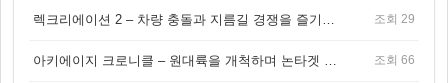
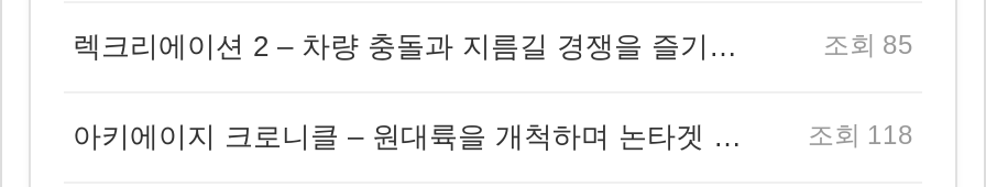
- 조회 29
+ 조회 85

- 조회 66
+ 조회 118
